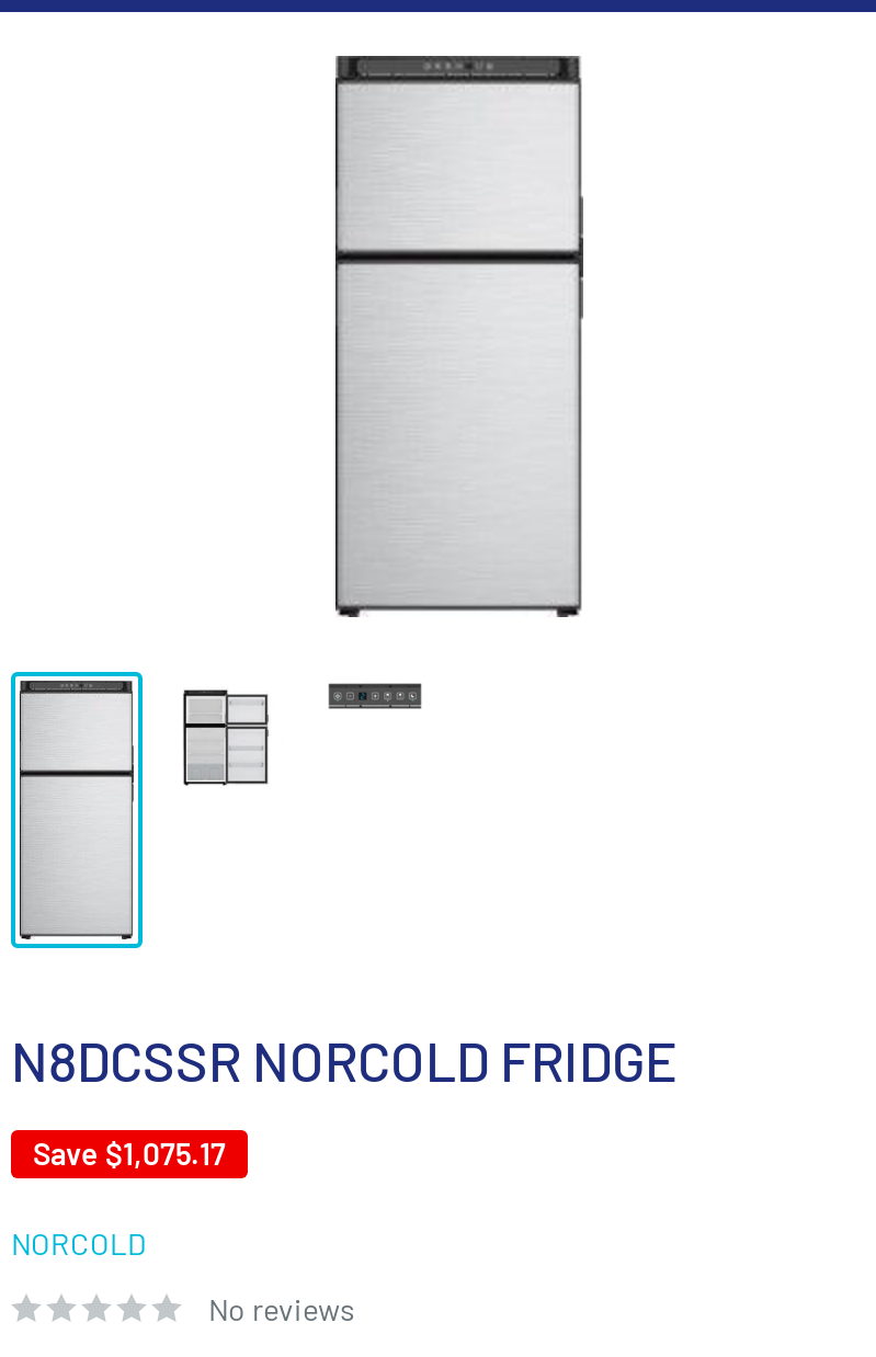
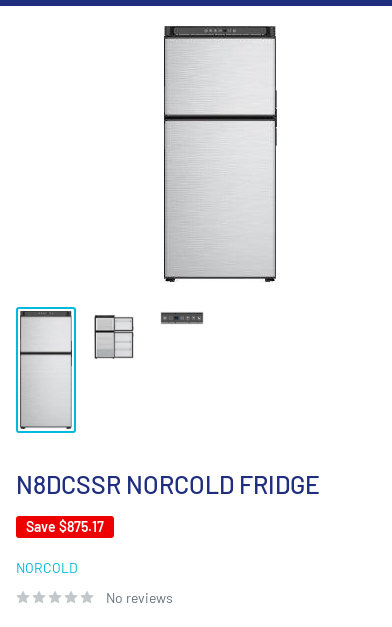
- Save $1,075.17
+ Save $875.17
